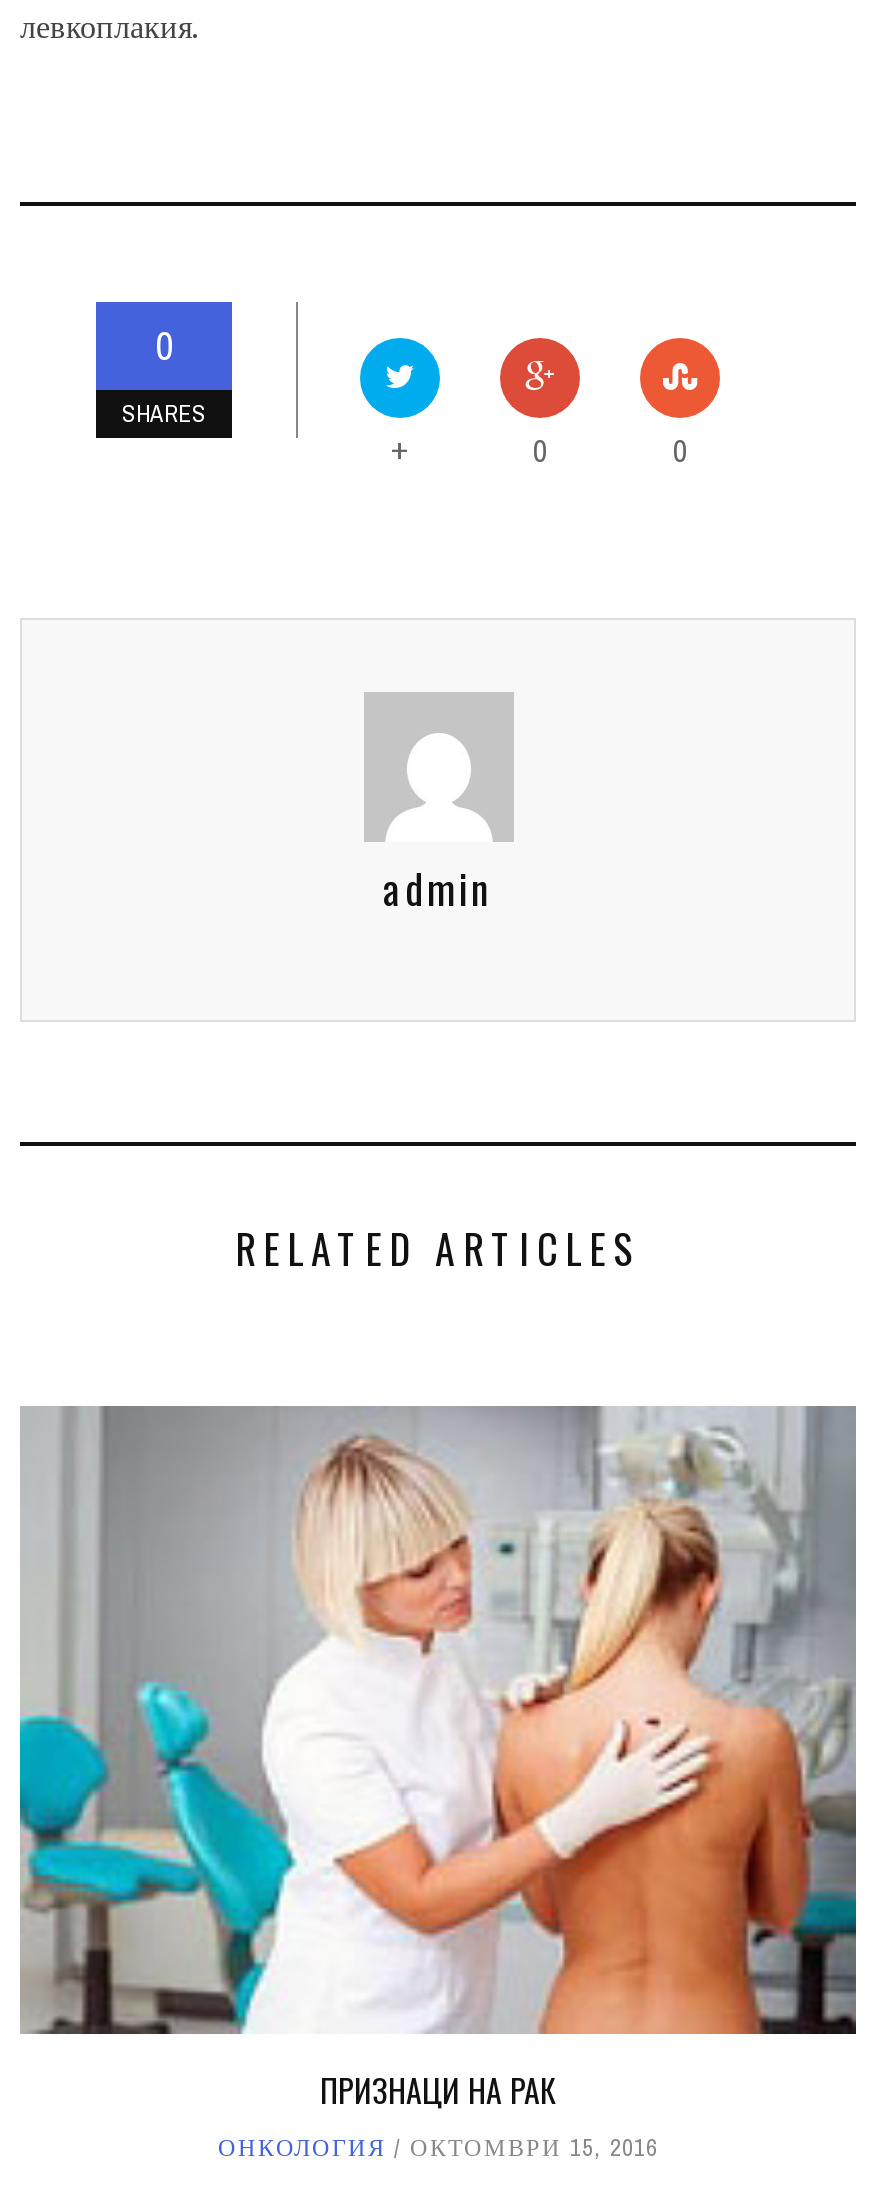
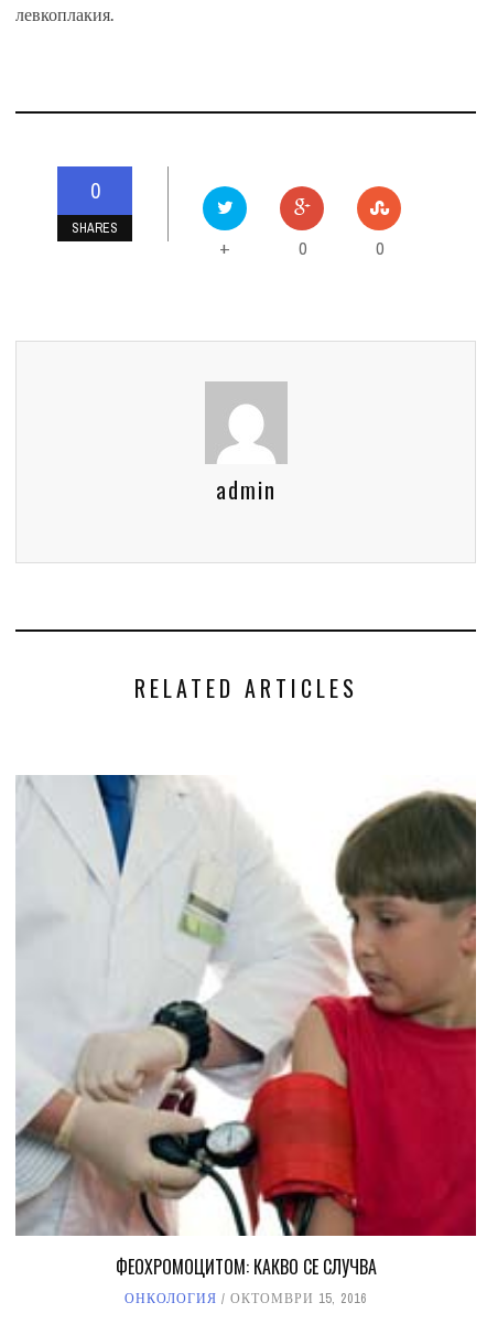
- [image]
- ПРИЗНАЦИ НА РАК
+ [image]
+ ФЕОХРОМОЦИТОМ: КАКВО СЕ СЛУЧВА
